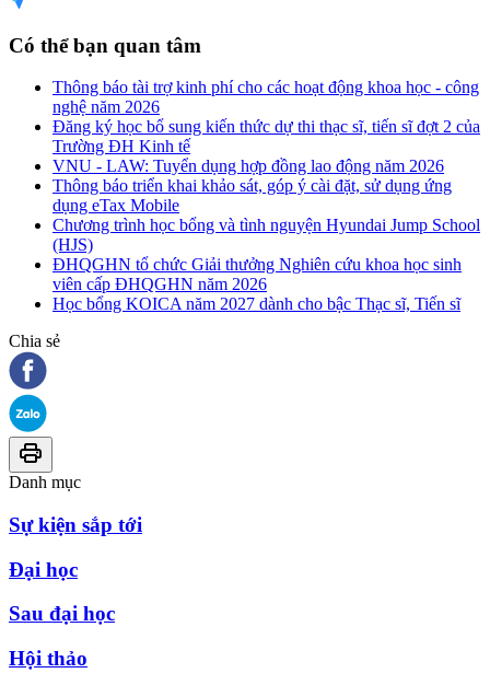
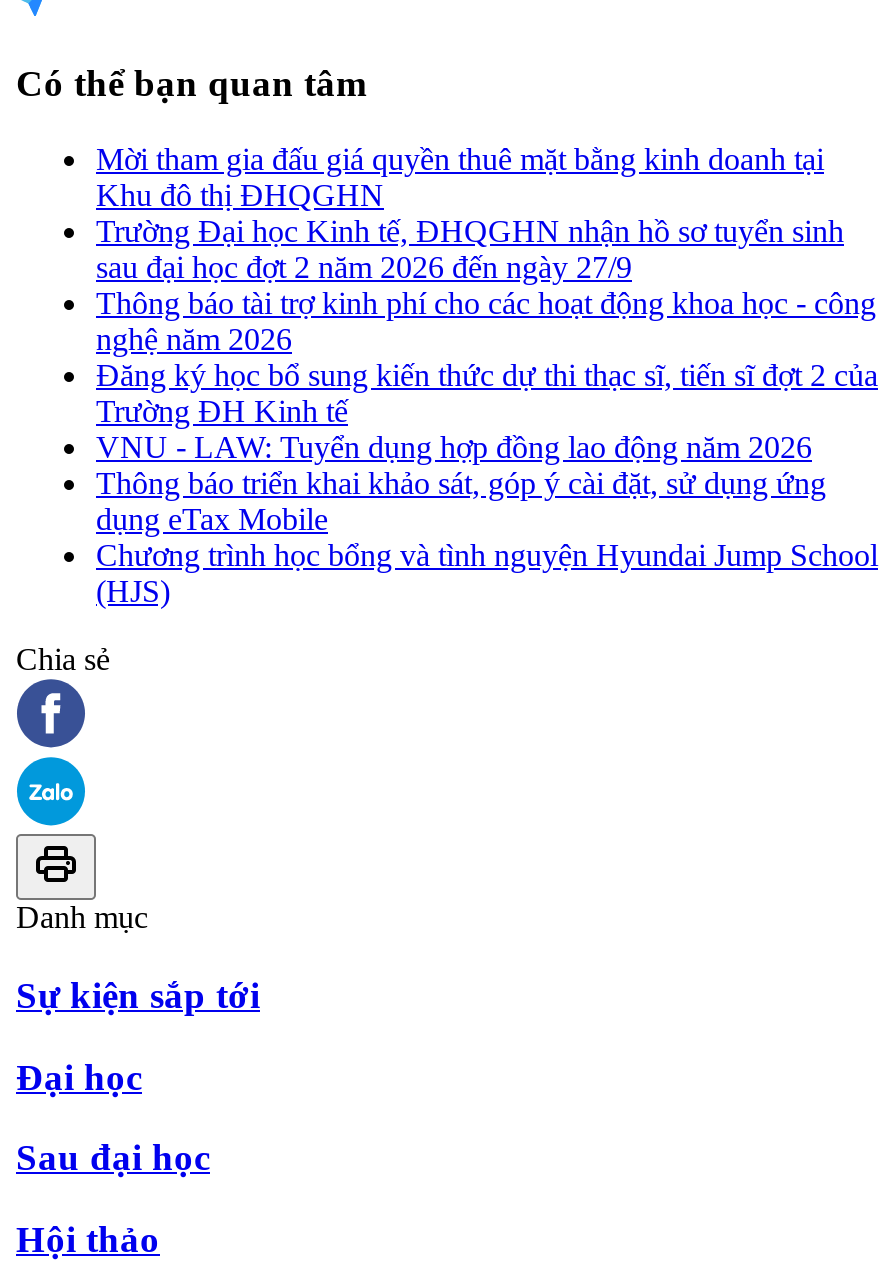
+ Mời tham gia đấu giá quyền thuê mặt bằng kinh doanh tại
+ Khu đô thị ĐHQGHN
+ Trường Đại học Kinh tế, ĐHQGHN nhận hồ sơ tuyển sinh
+ sau đại học đợt 2 năm 2026 đến ngày 27/9

moved down: Thông báo tài trợ kinh phí cho các hoạt động khoa học - công | nghệ năm 2026 | Đăng ký học bổ sung kiến thức dự thi thạc sĩ, tiến sĩ đợt 2 của | ... | Chương trình học bổng và tình nguyện Hyundai Jump School | (HJS)

- ĐHQGHN tổ chức Giải thưởng Nghiên cứu khoa học sinh
- viên cấp ĐHQGHN năm 2026
- Học bổng KOICA năm 2027 dành cho bậc Thạc sĩ, Tiến sĩ
